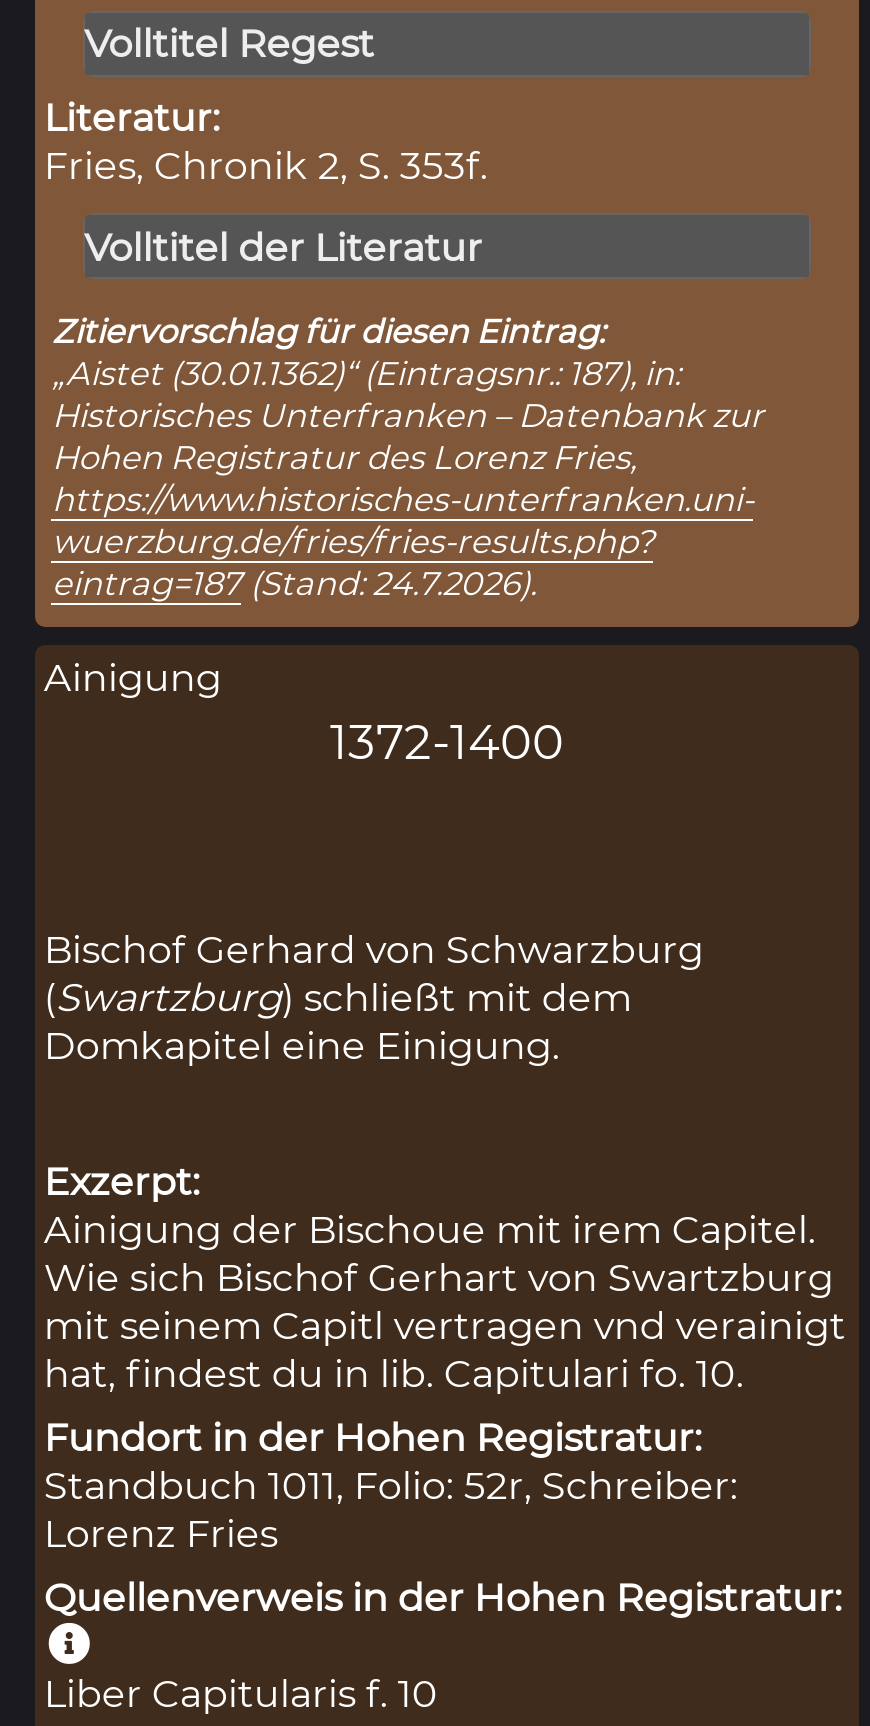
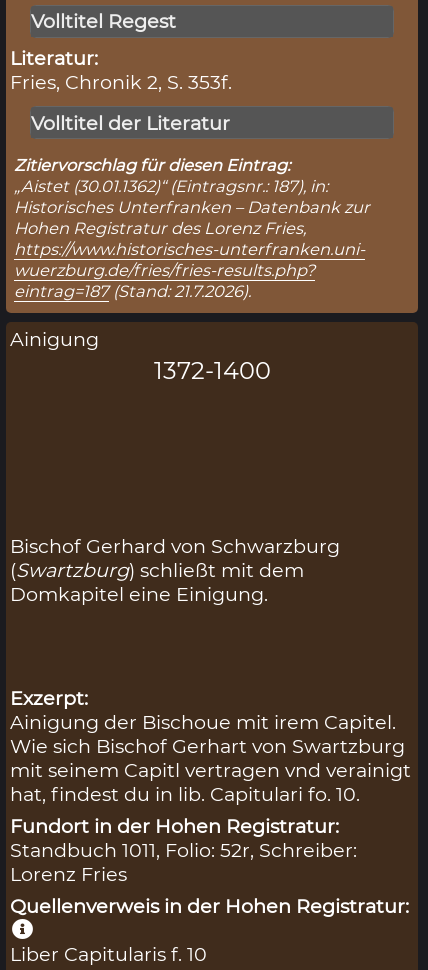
- eintrag=187(Stand: 24.7.2026).
+ eintrag=187(Stand: 21.7.2026).
